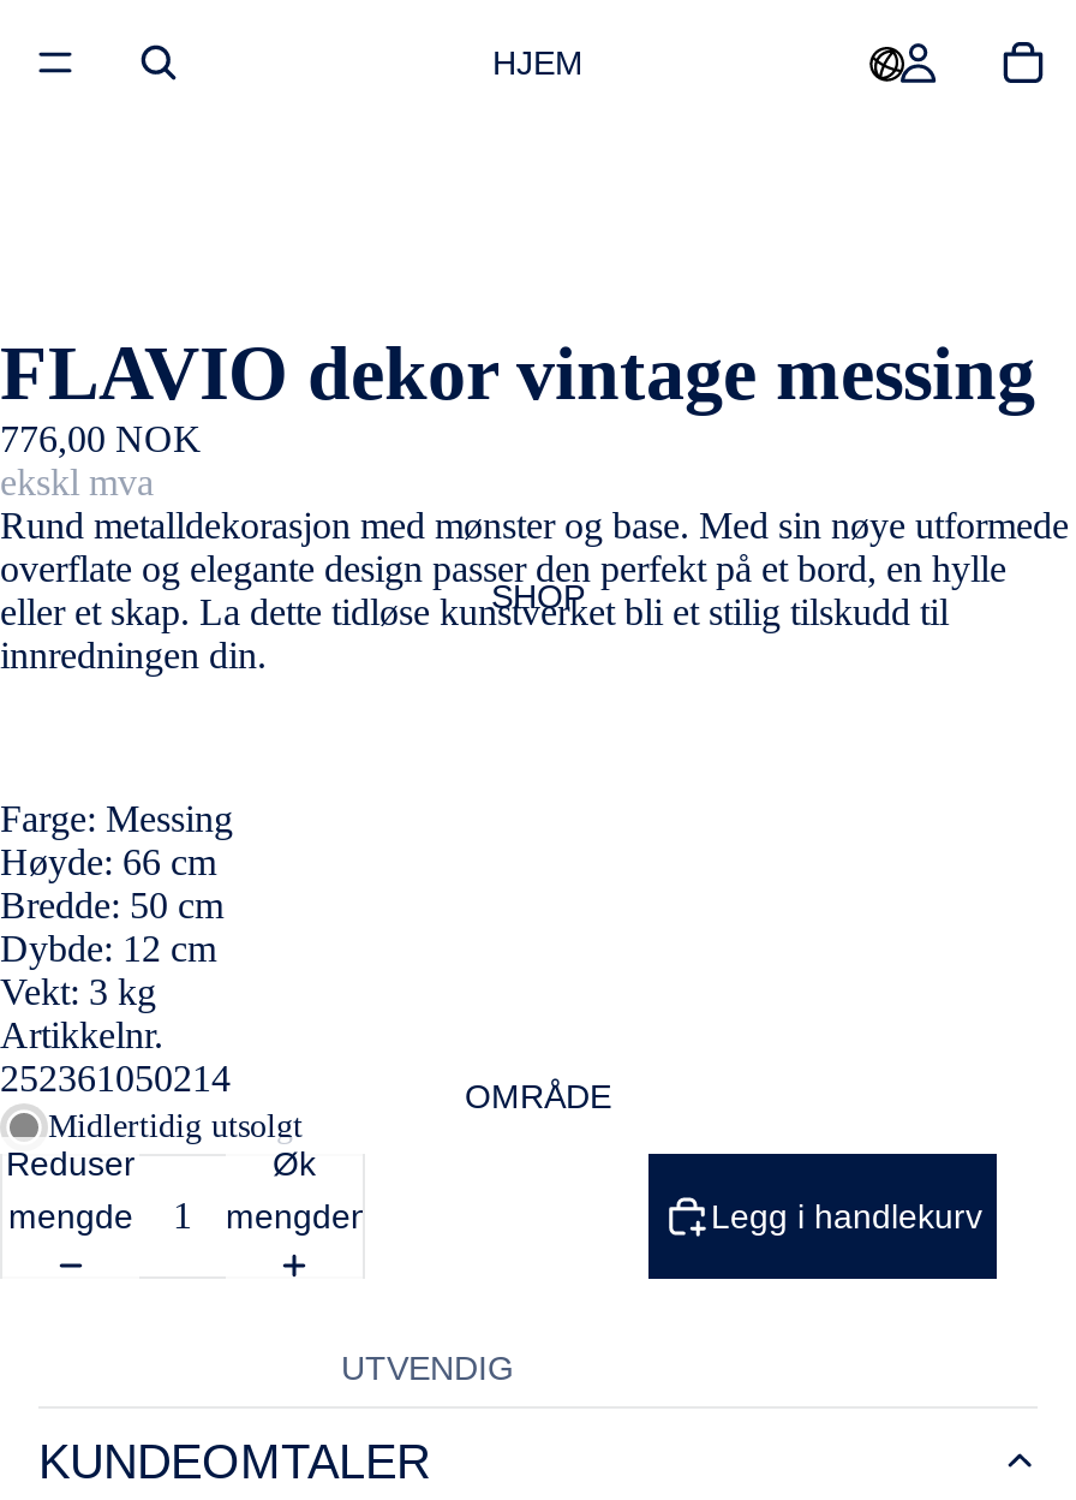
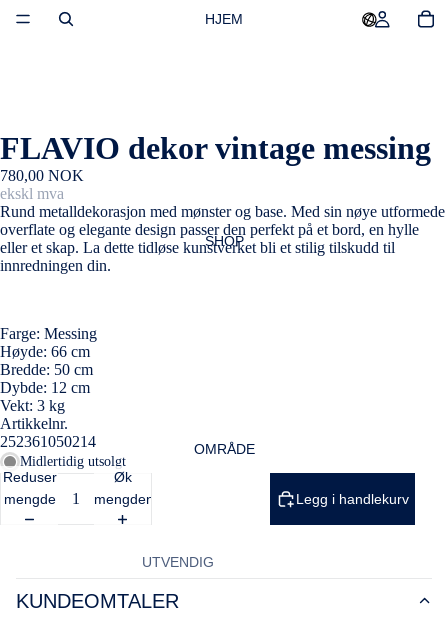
- 776,00 NOK
+ 780,00 NOK
